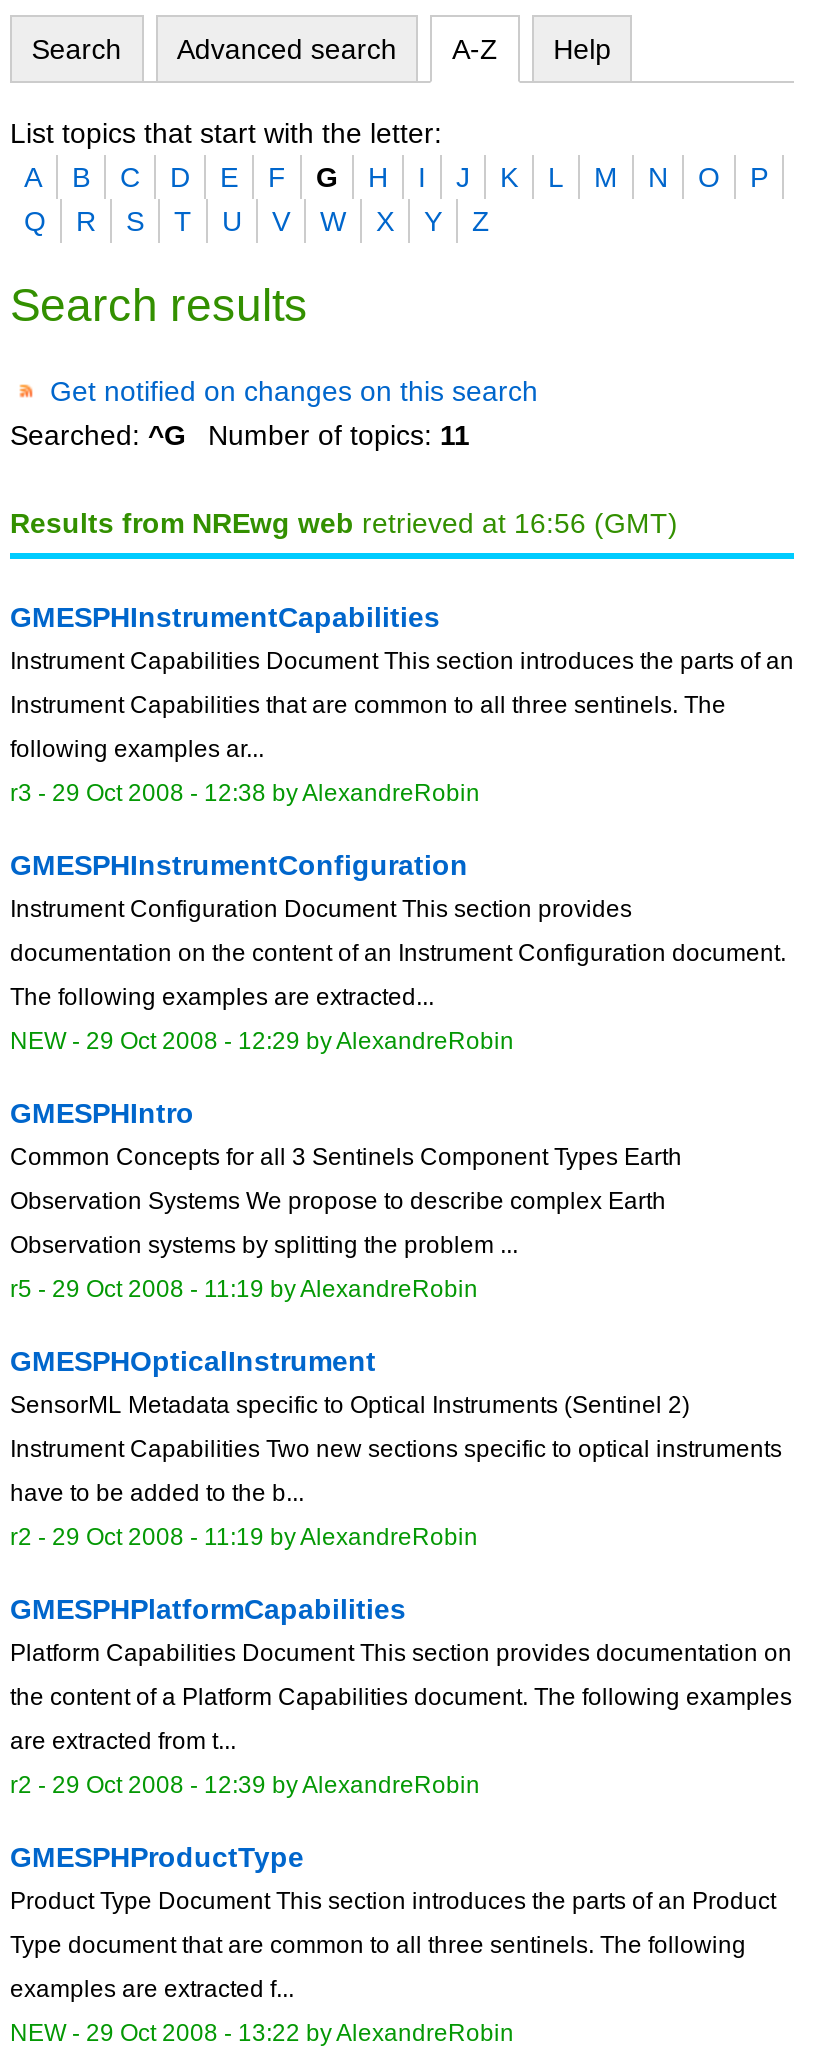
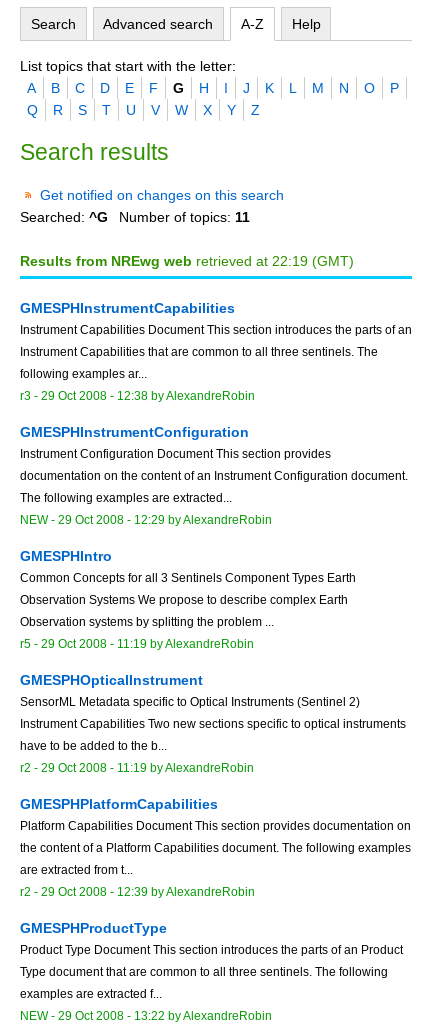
- Results from NREwg web retrieved at 16:56 (GMT)
+ Results from NREwg web retrieved at 22:19 (GMT)
